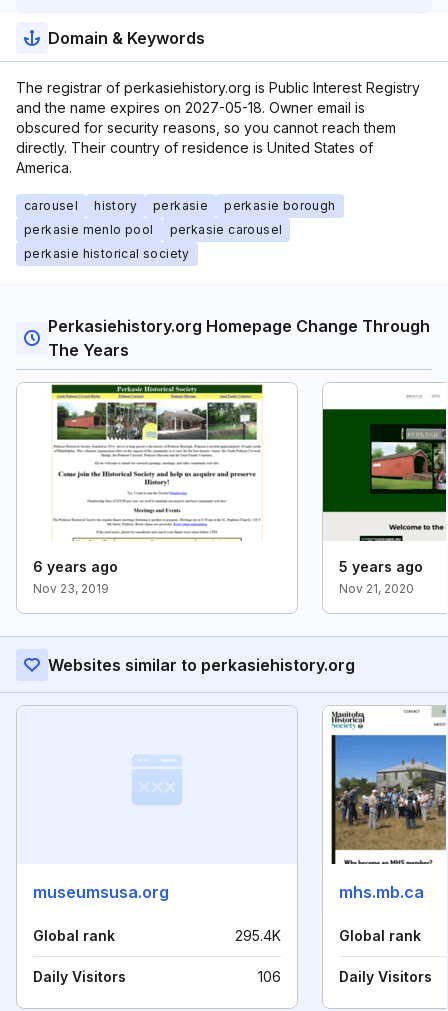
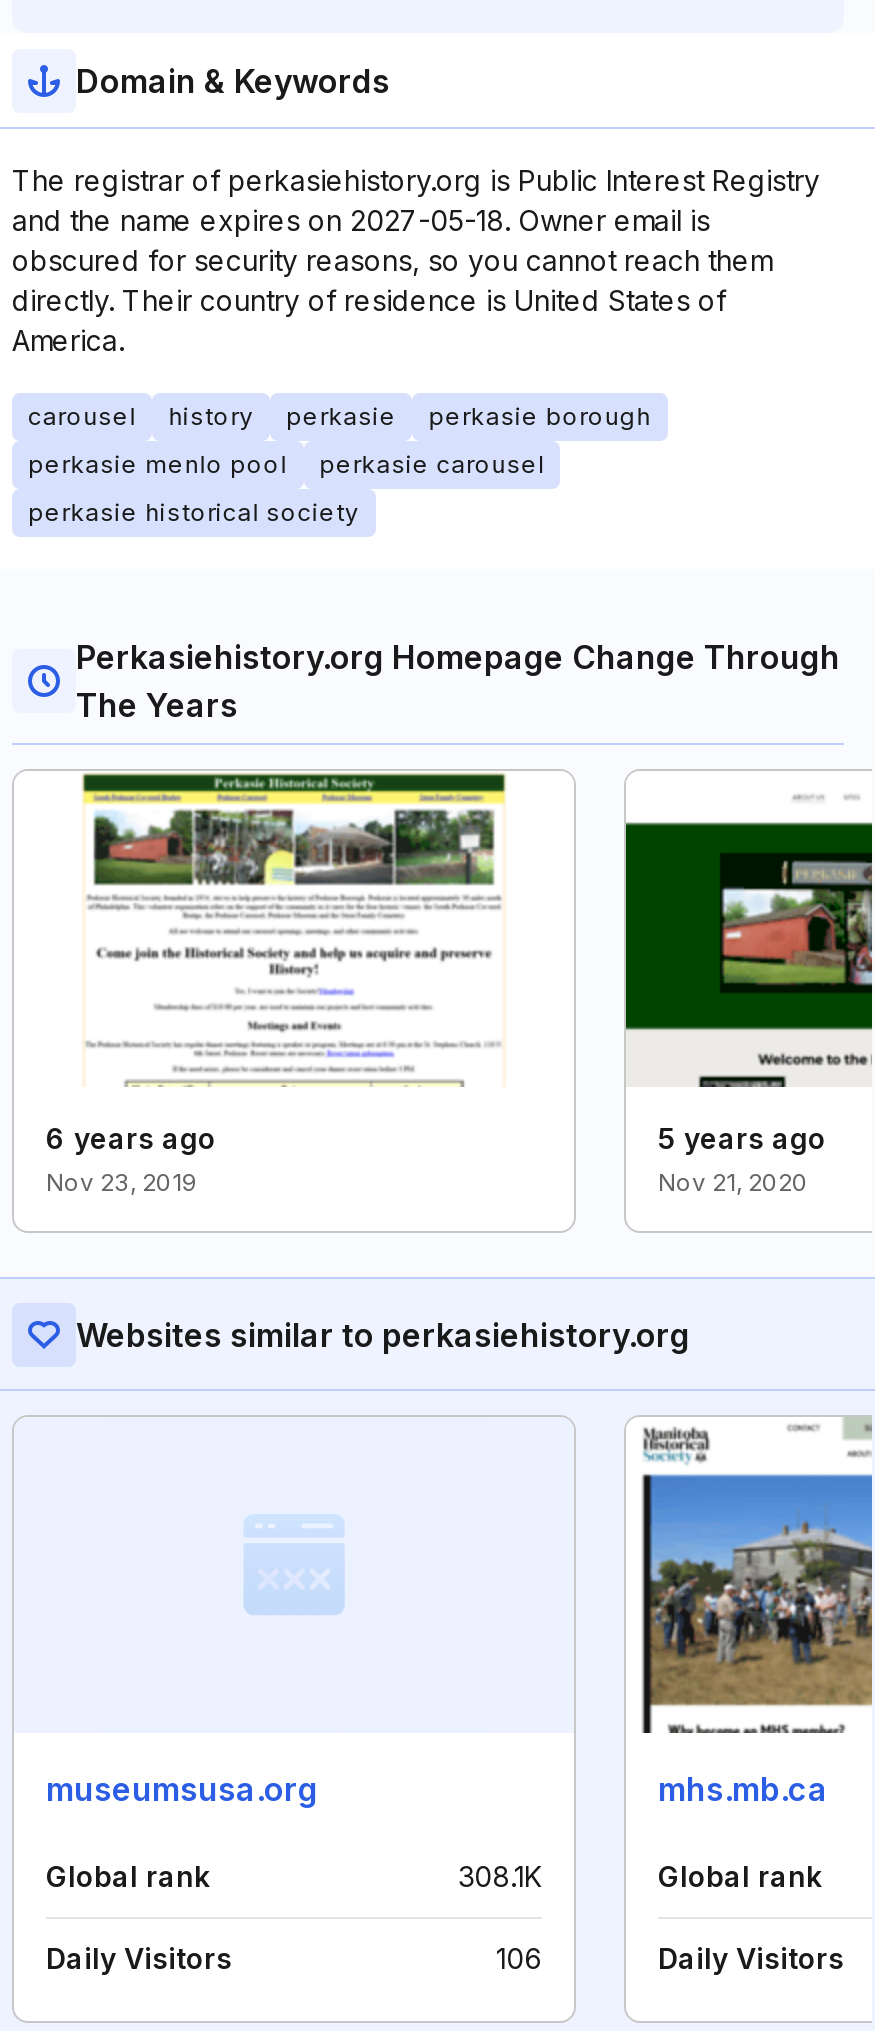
- 295.4K
+ 308.1K
